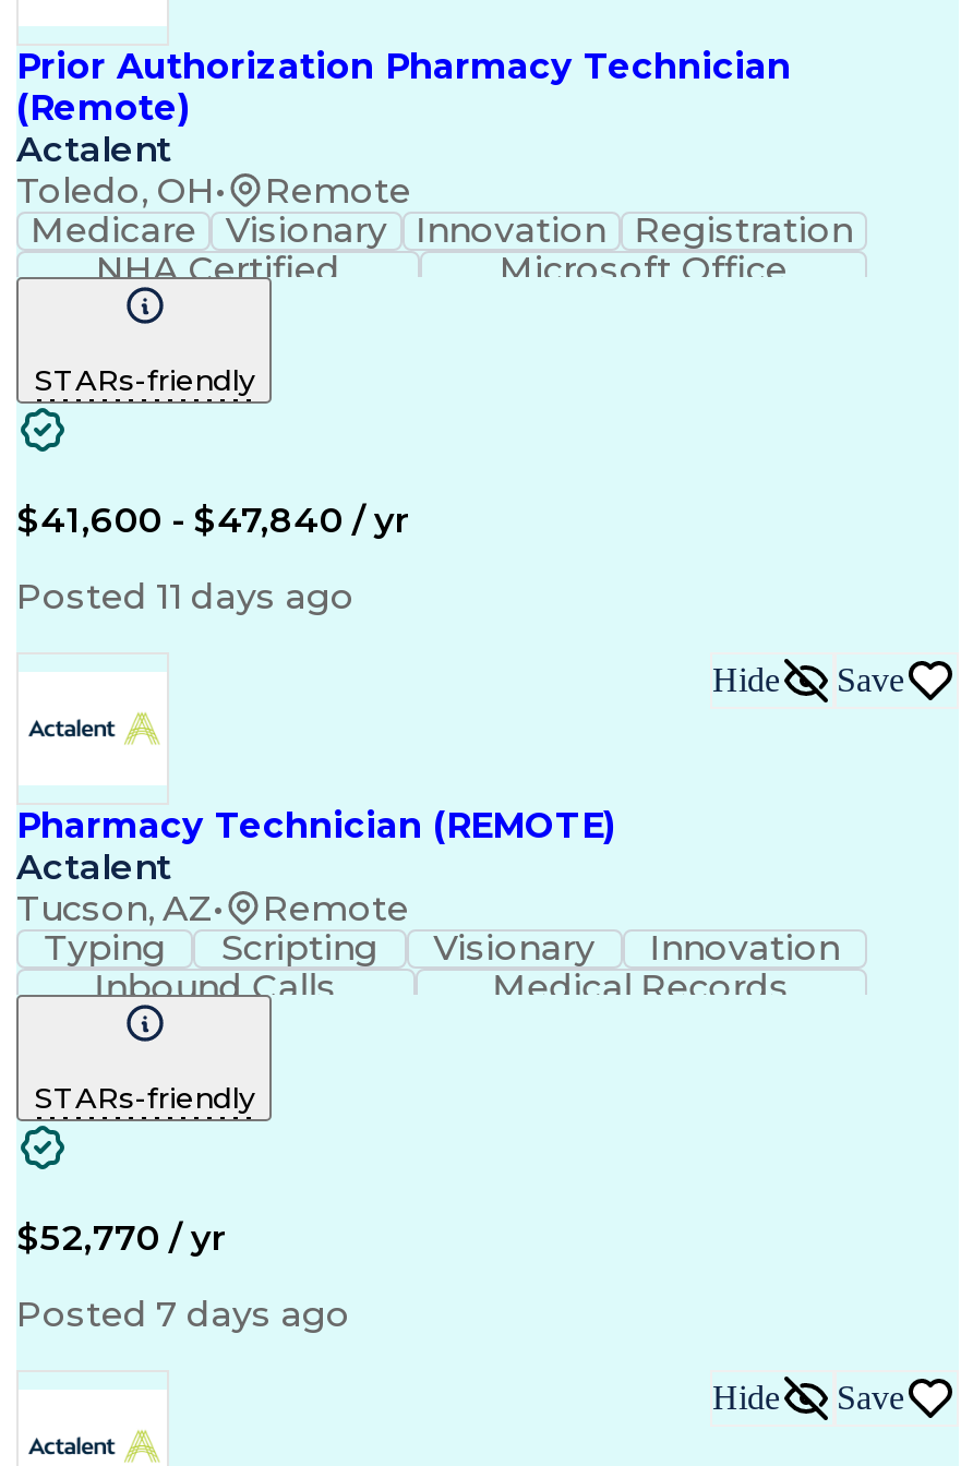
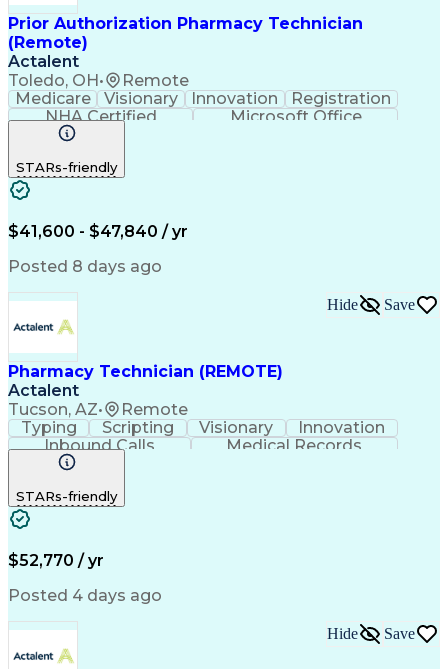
- Posted 11 days ago
+ Posted 8 days ago

- Posted 7 days ago
+ Posted 4 days ago
